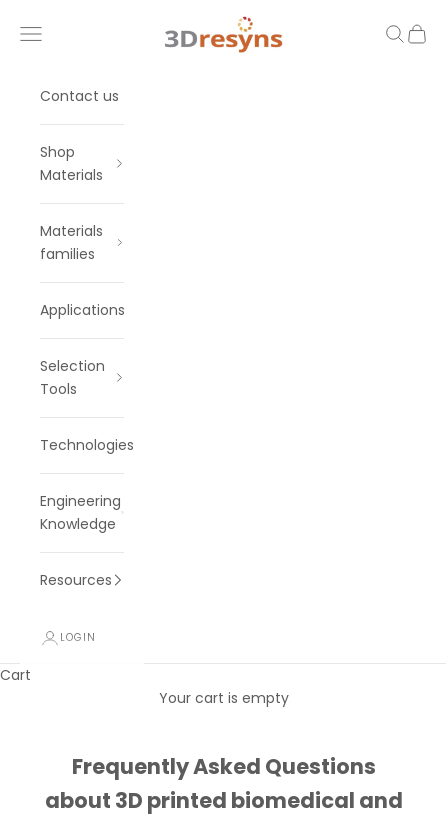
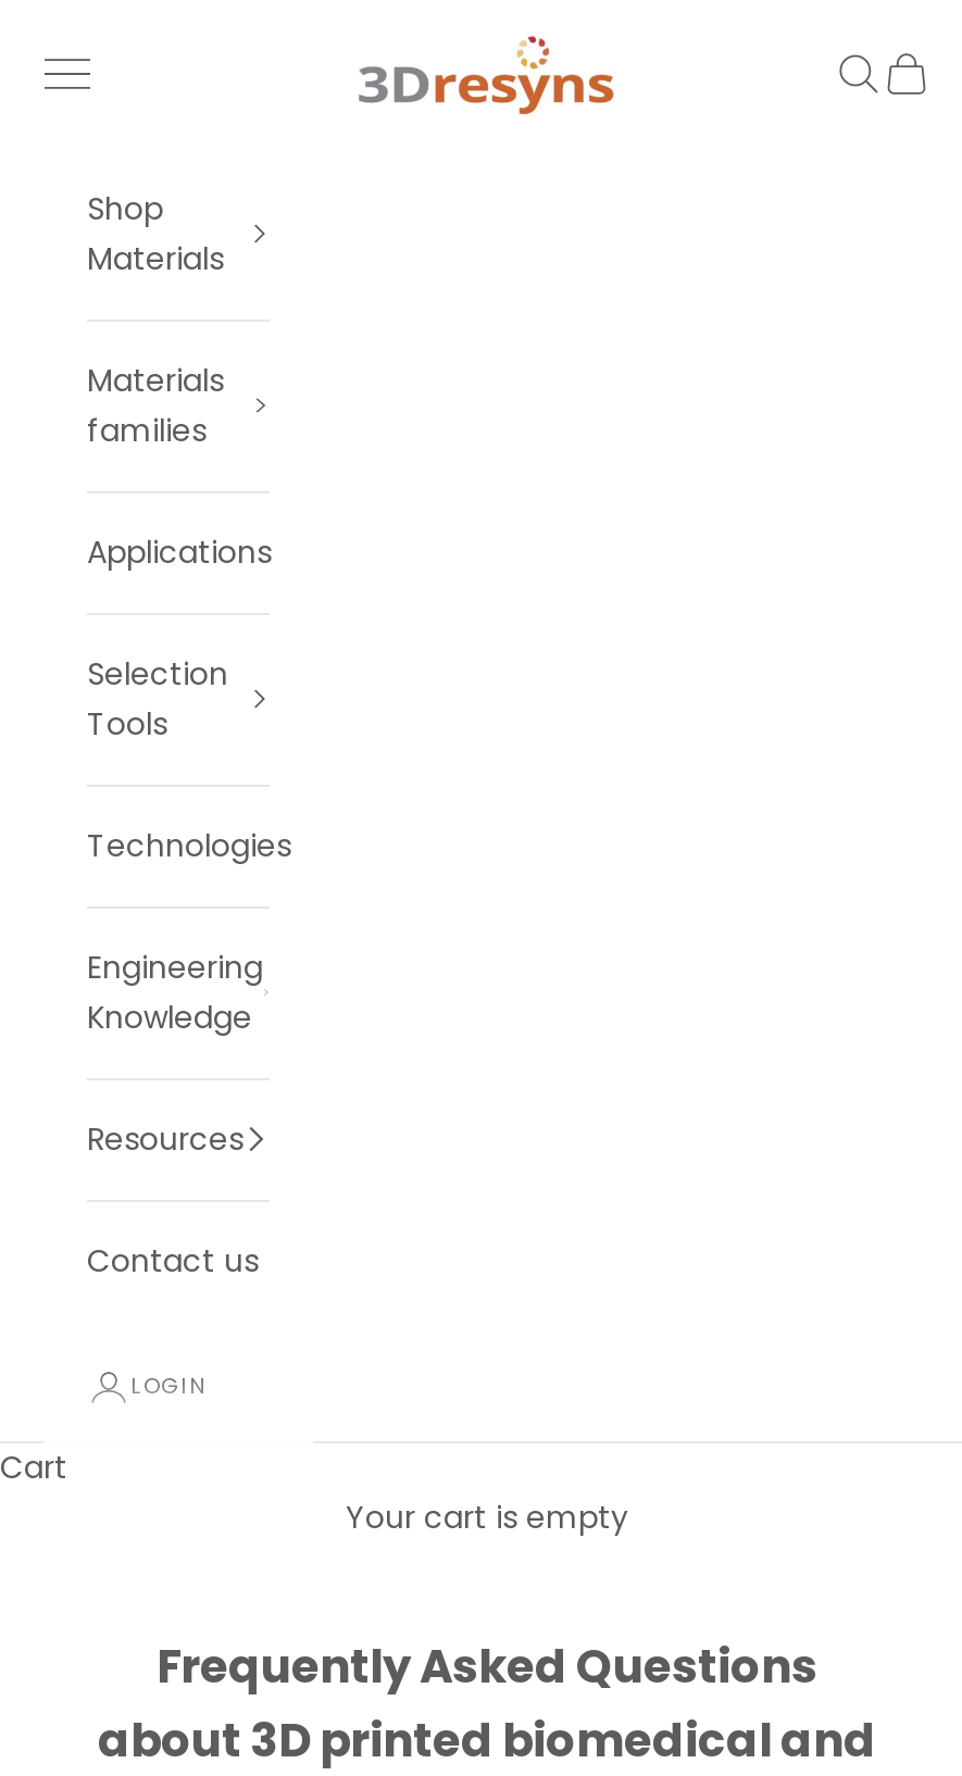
moved down: Contact us

moved up: Shop | Materials | Materials | ... | Knowledge | Resources
